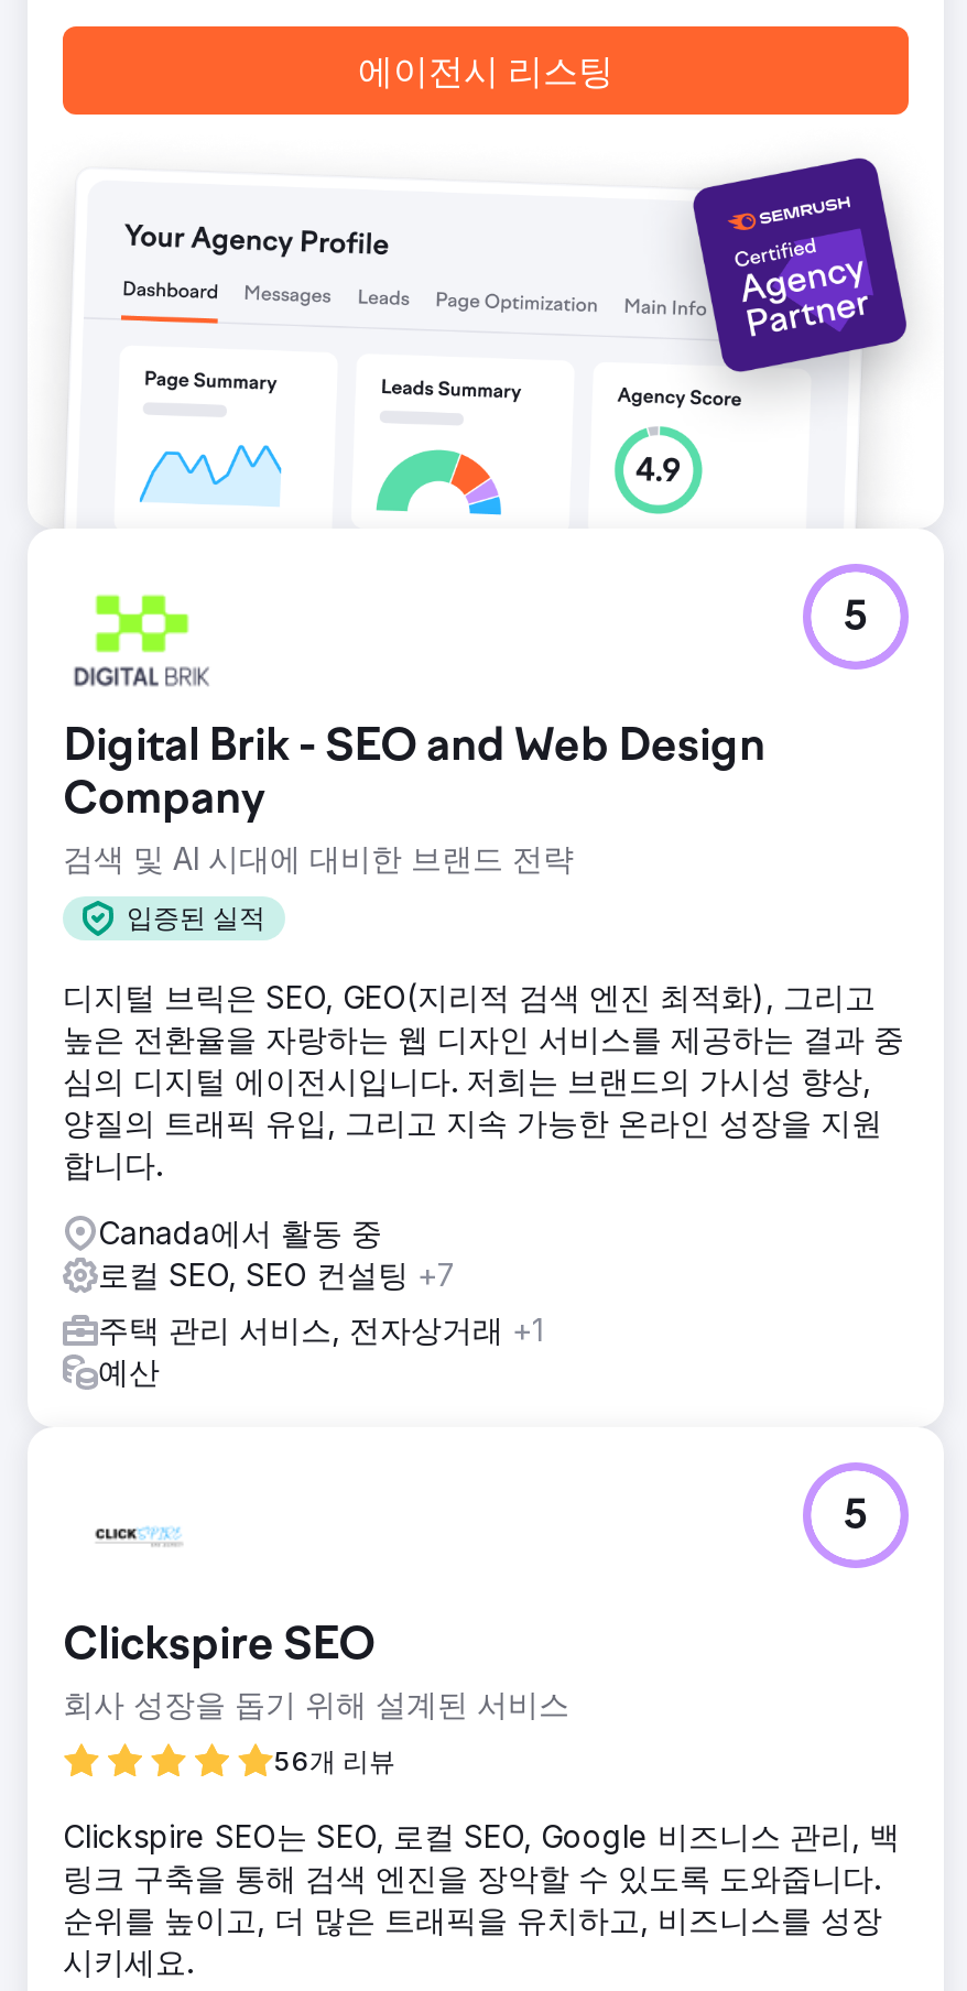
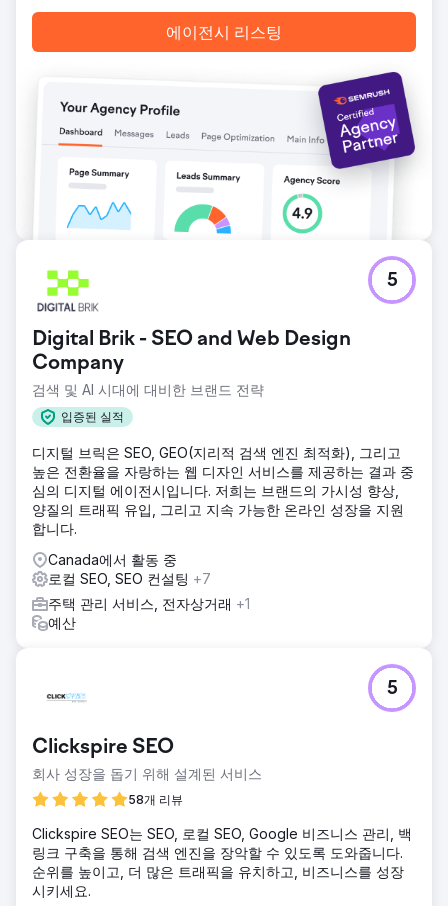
- 56개 리뷰
+ 58개 리뷰
